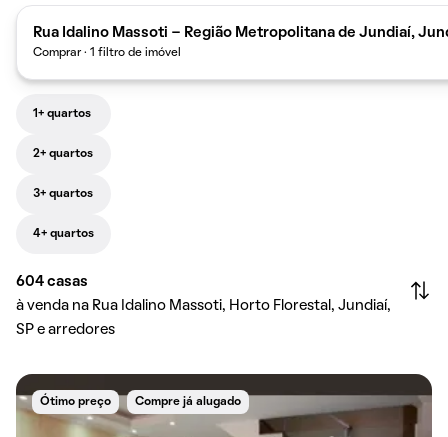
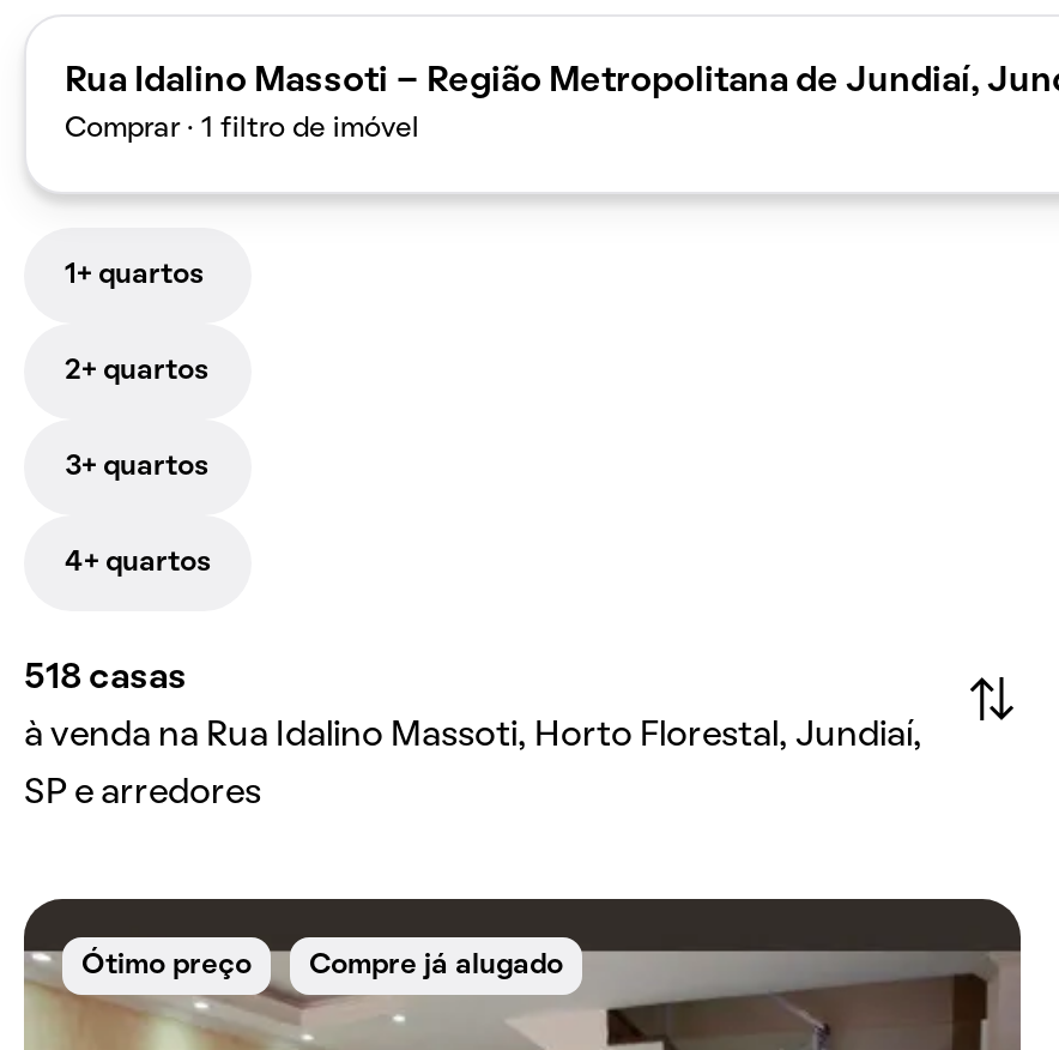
- 604 casas
+ 518 casas
